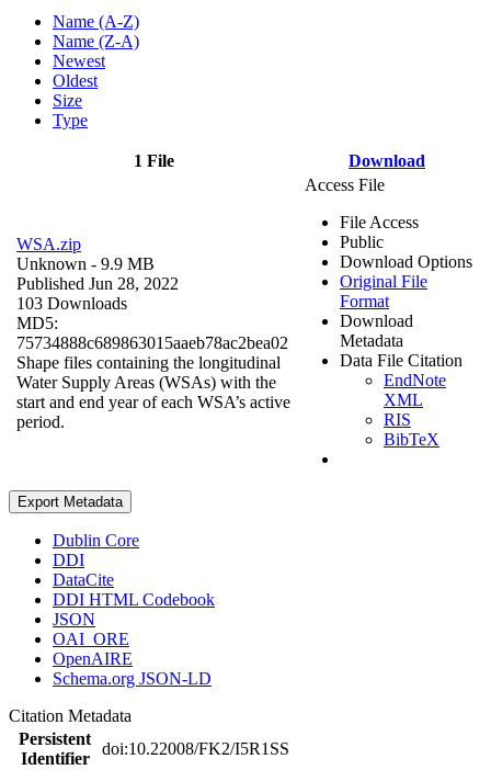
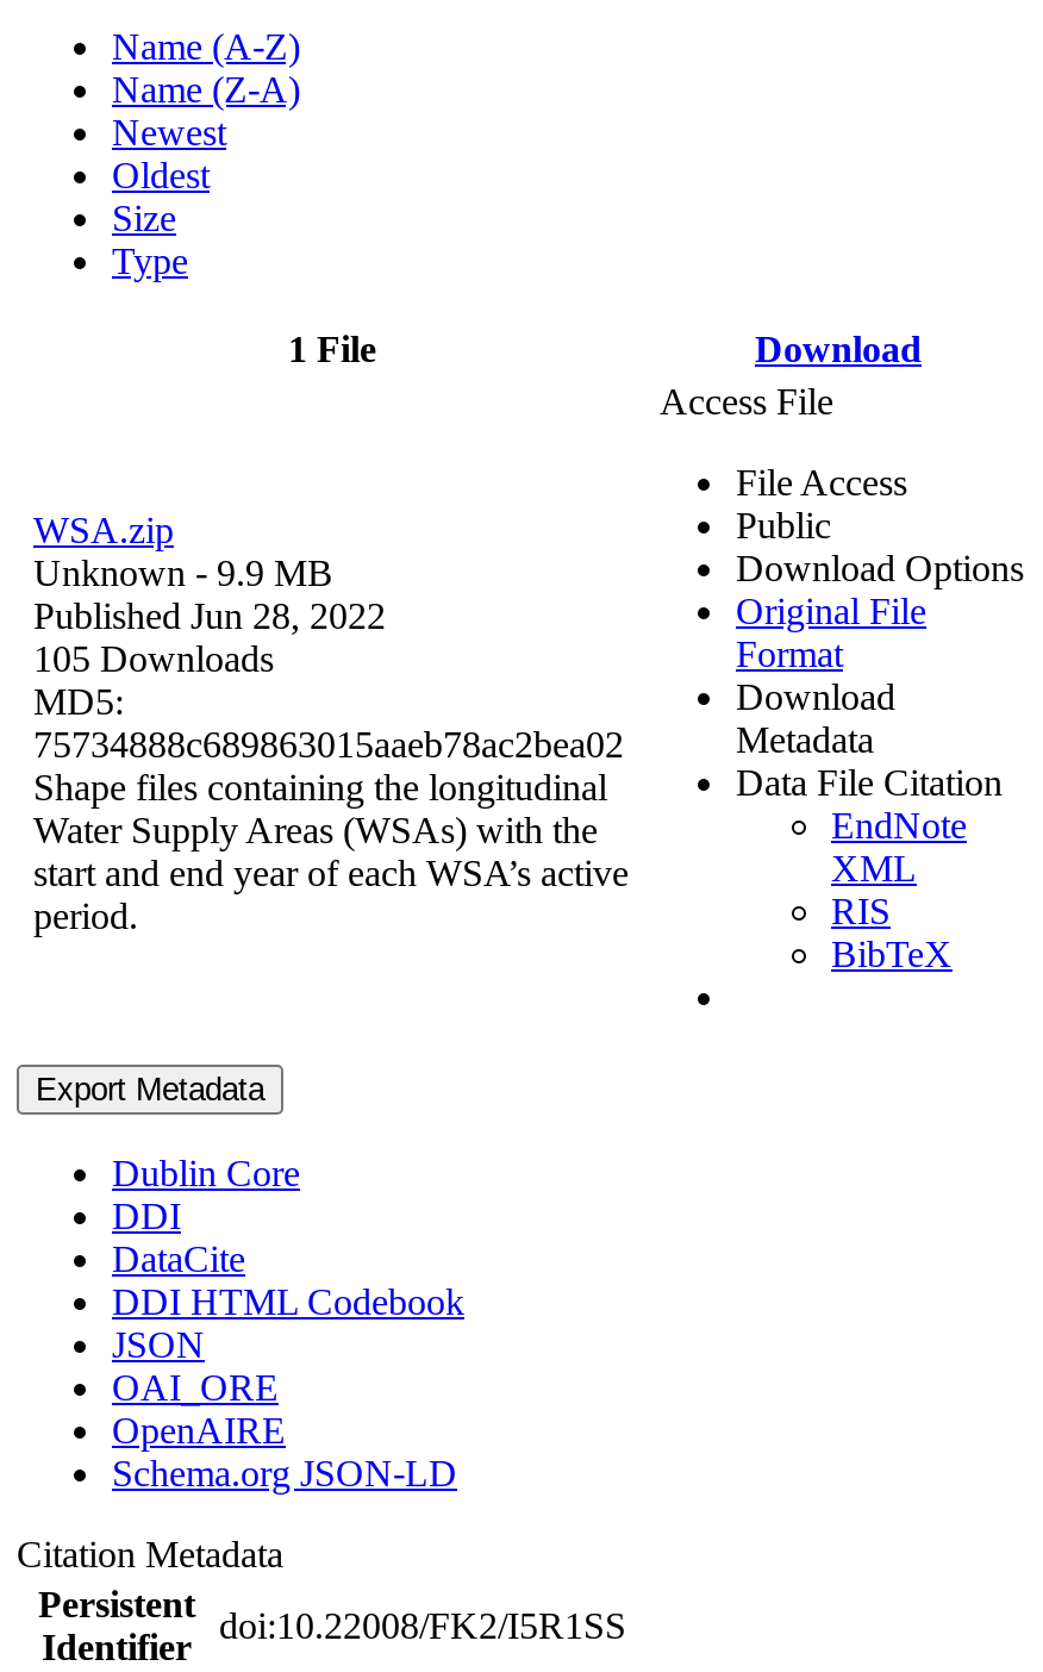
- 103 Downloads
+ 105 Downloads
